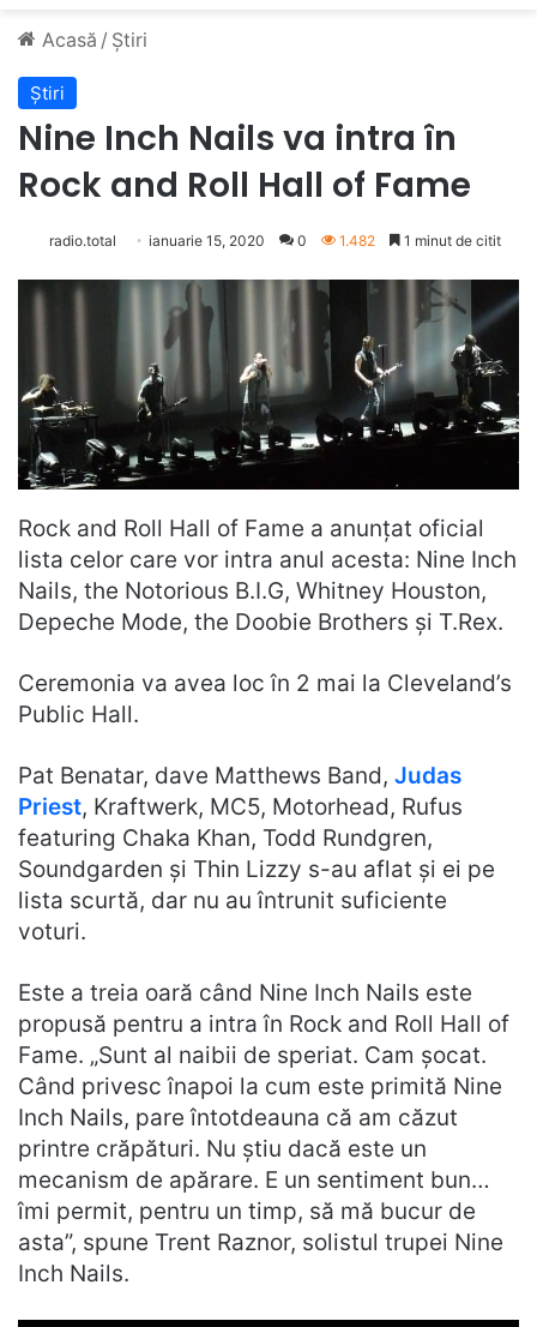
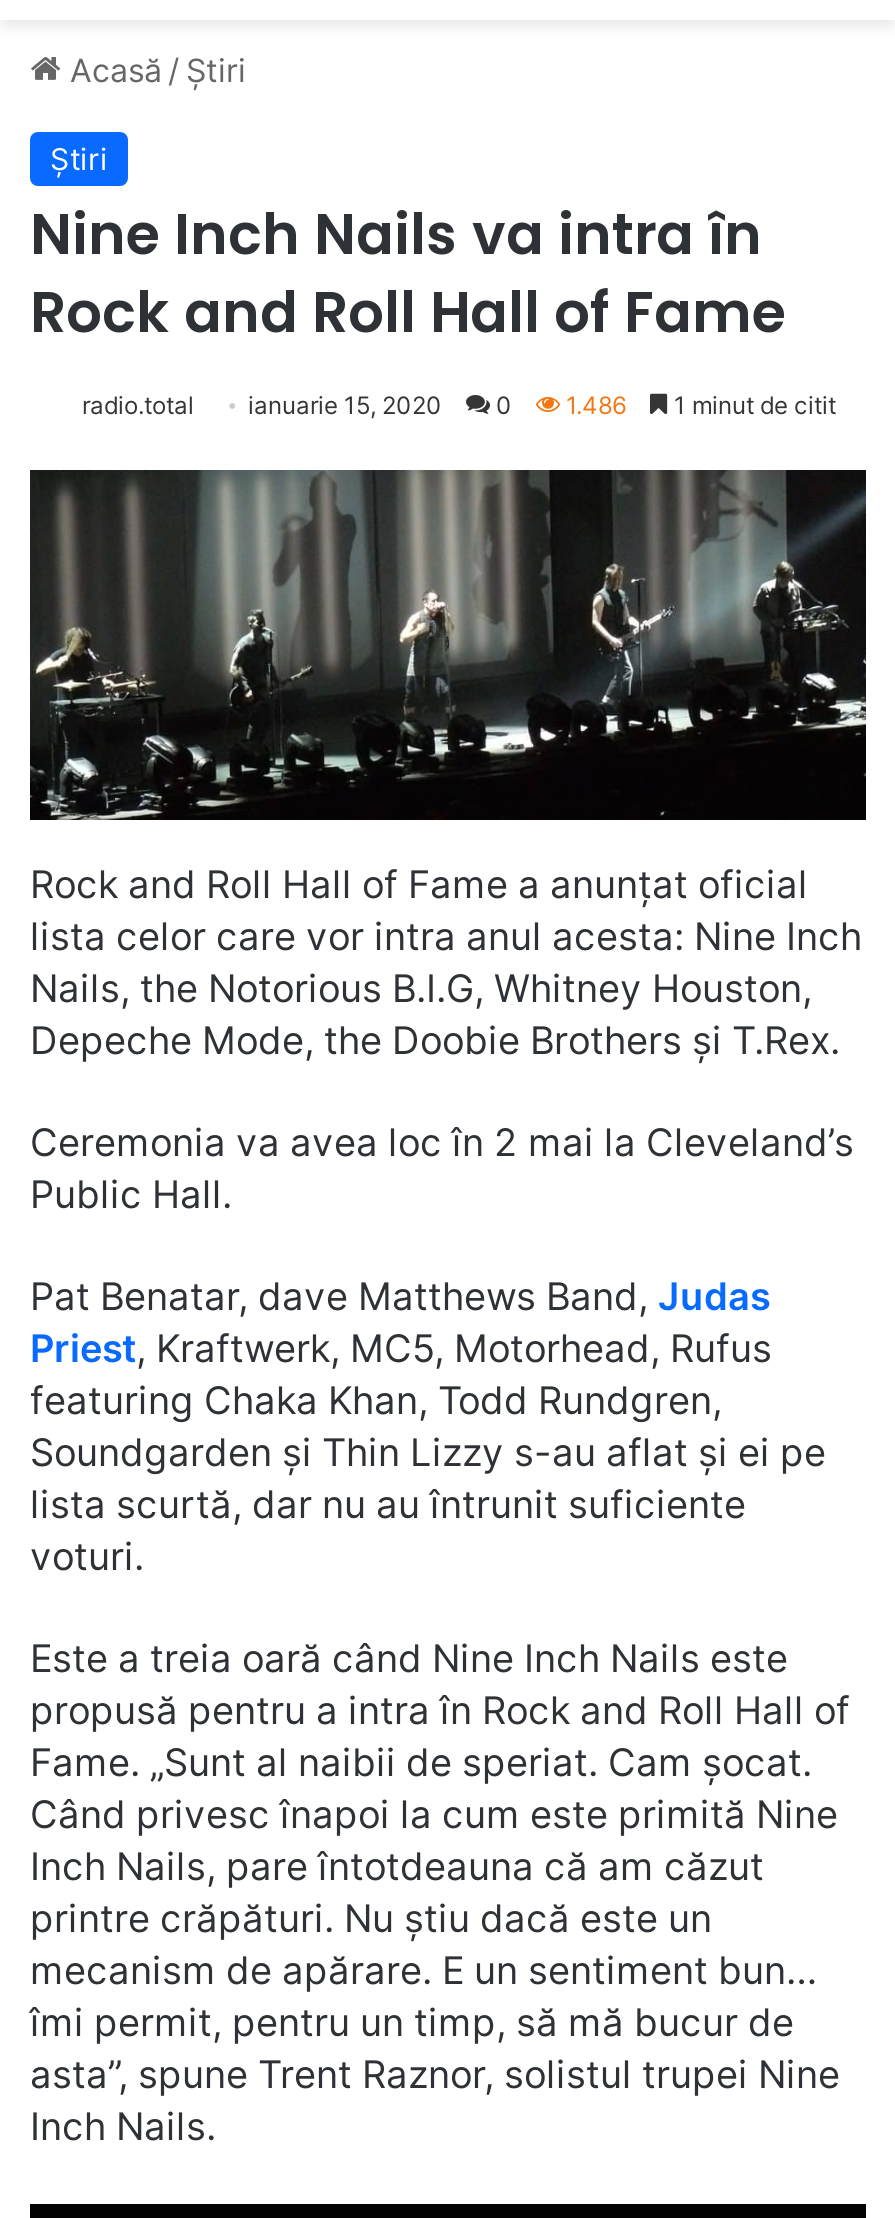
- radio.total ianuarie 15, 2020 0 1.482 1 minut de citit
+ radio.total ianuarie 15, 2020 0 1.486 1 minut de citit
